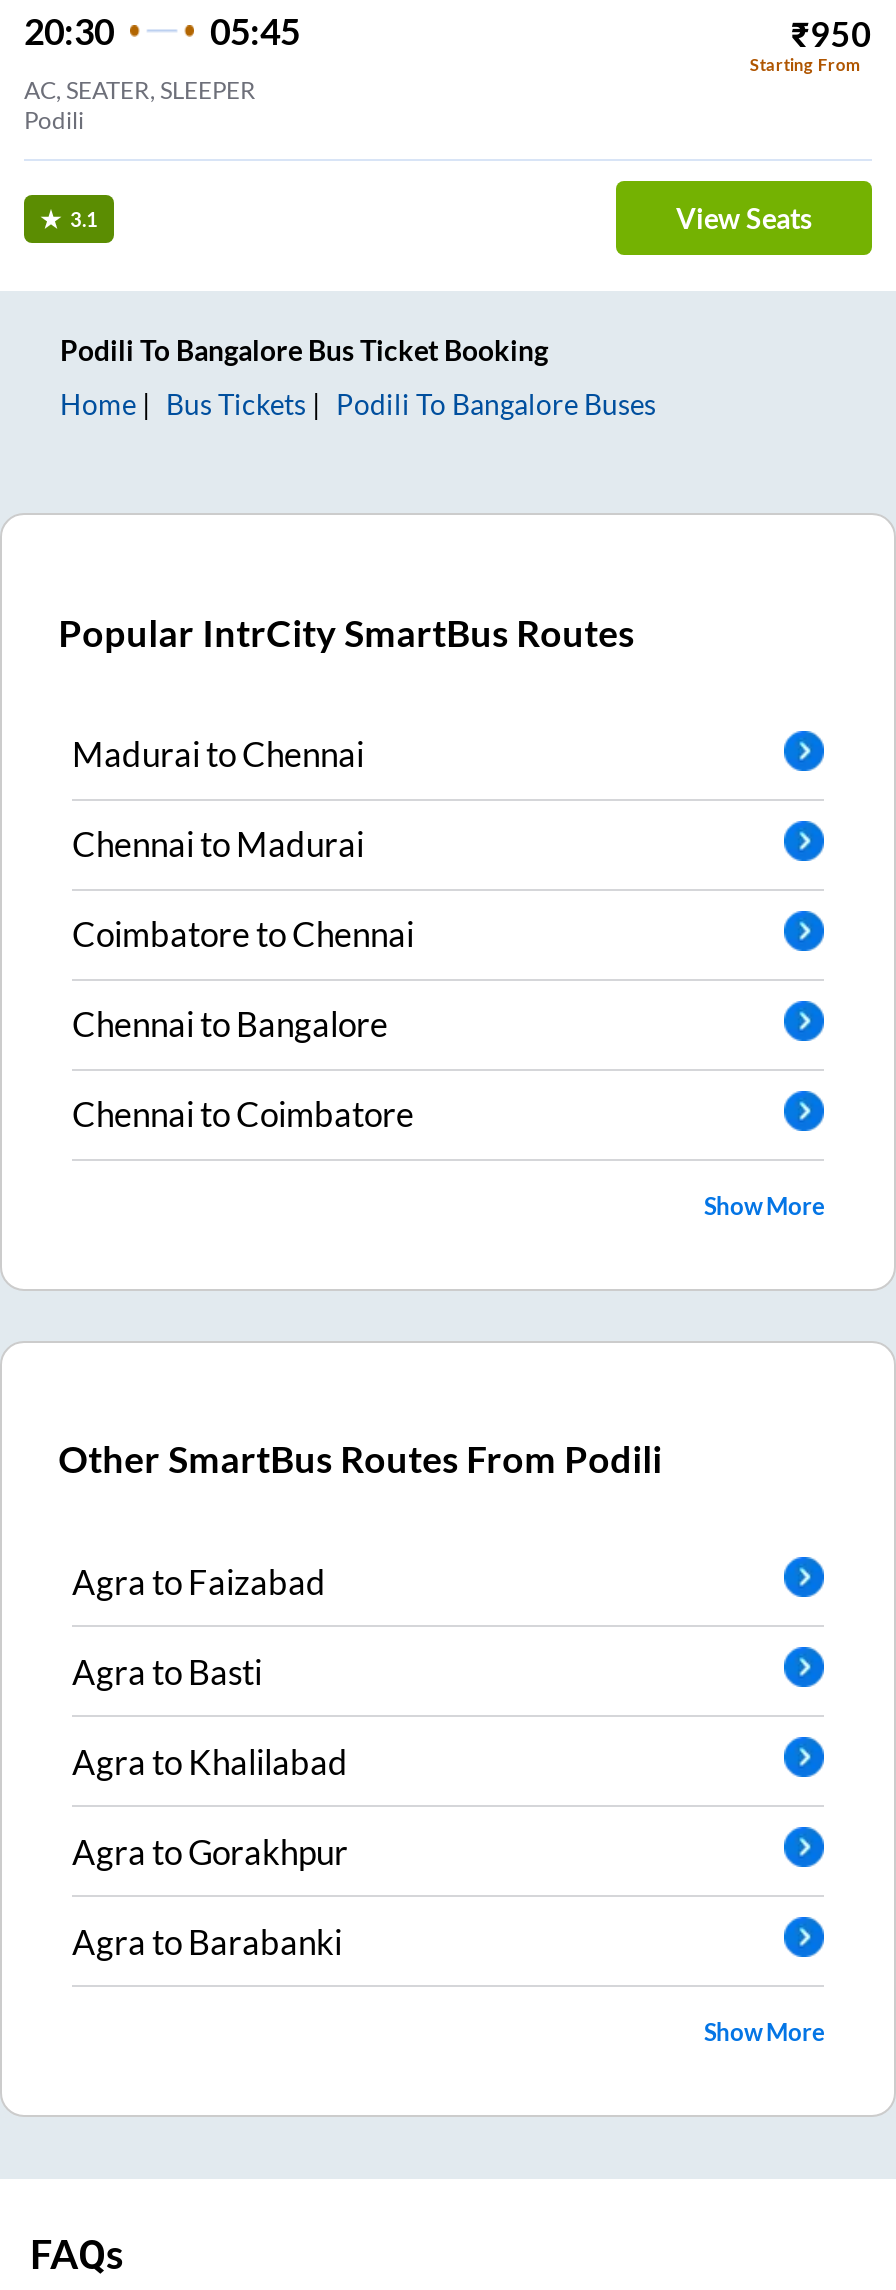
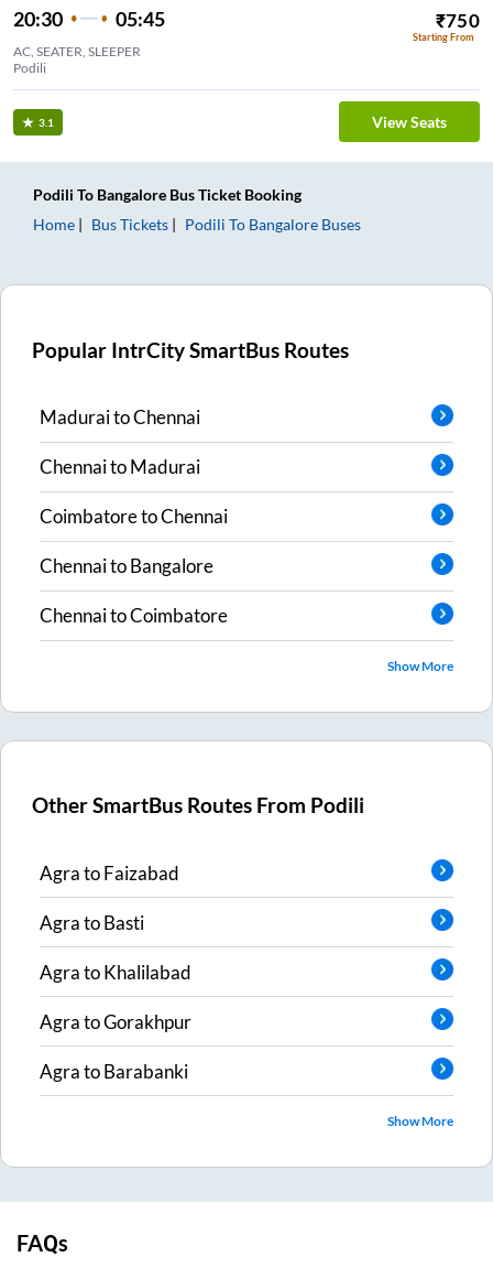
- ₹950
+ ₹750
